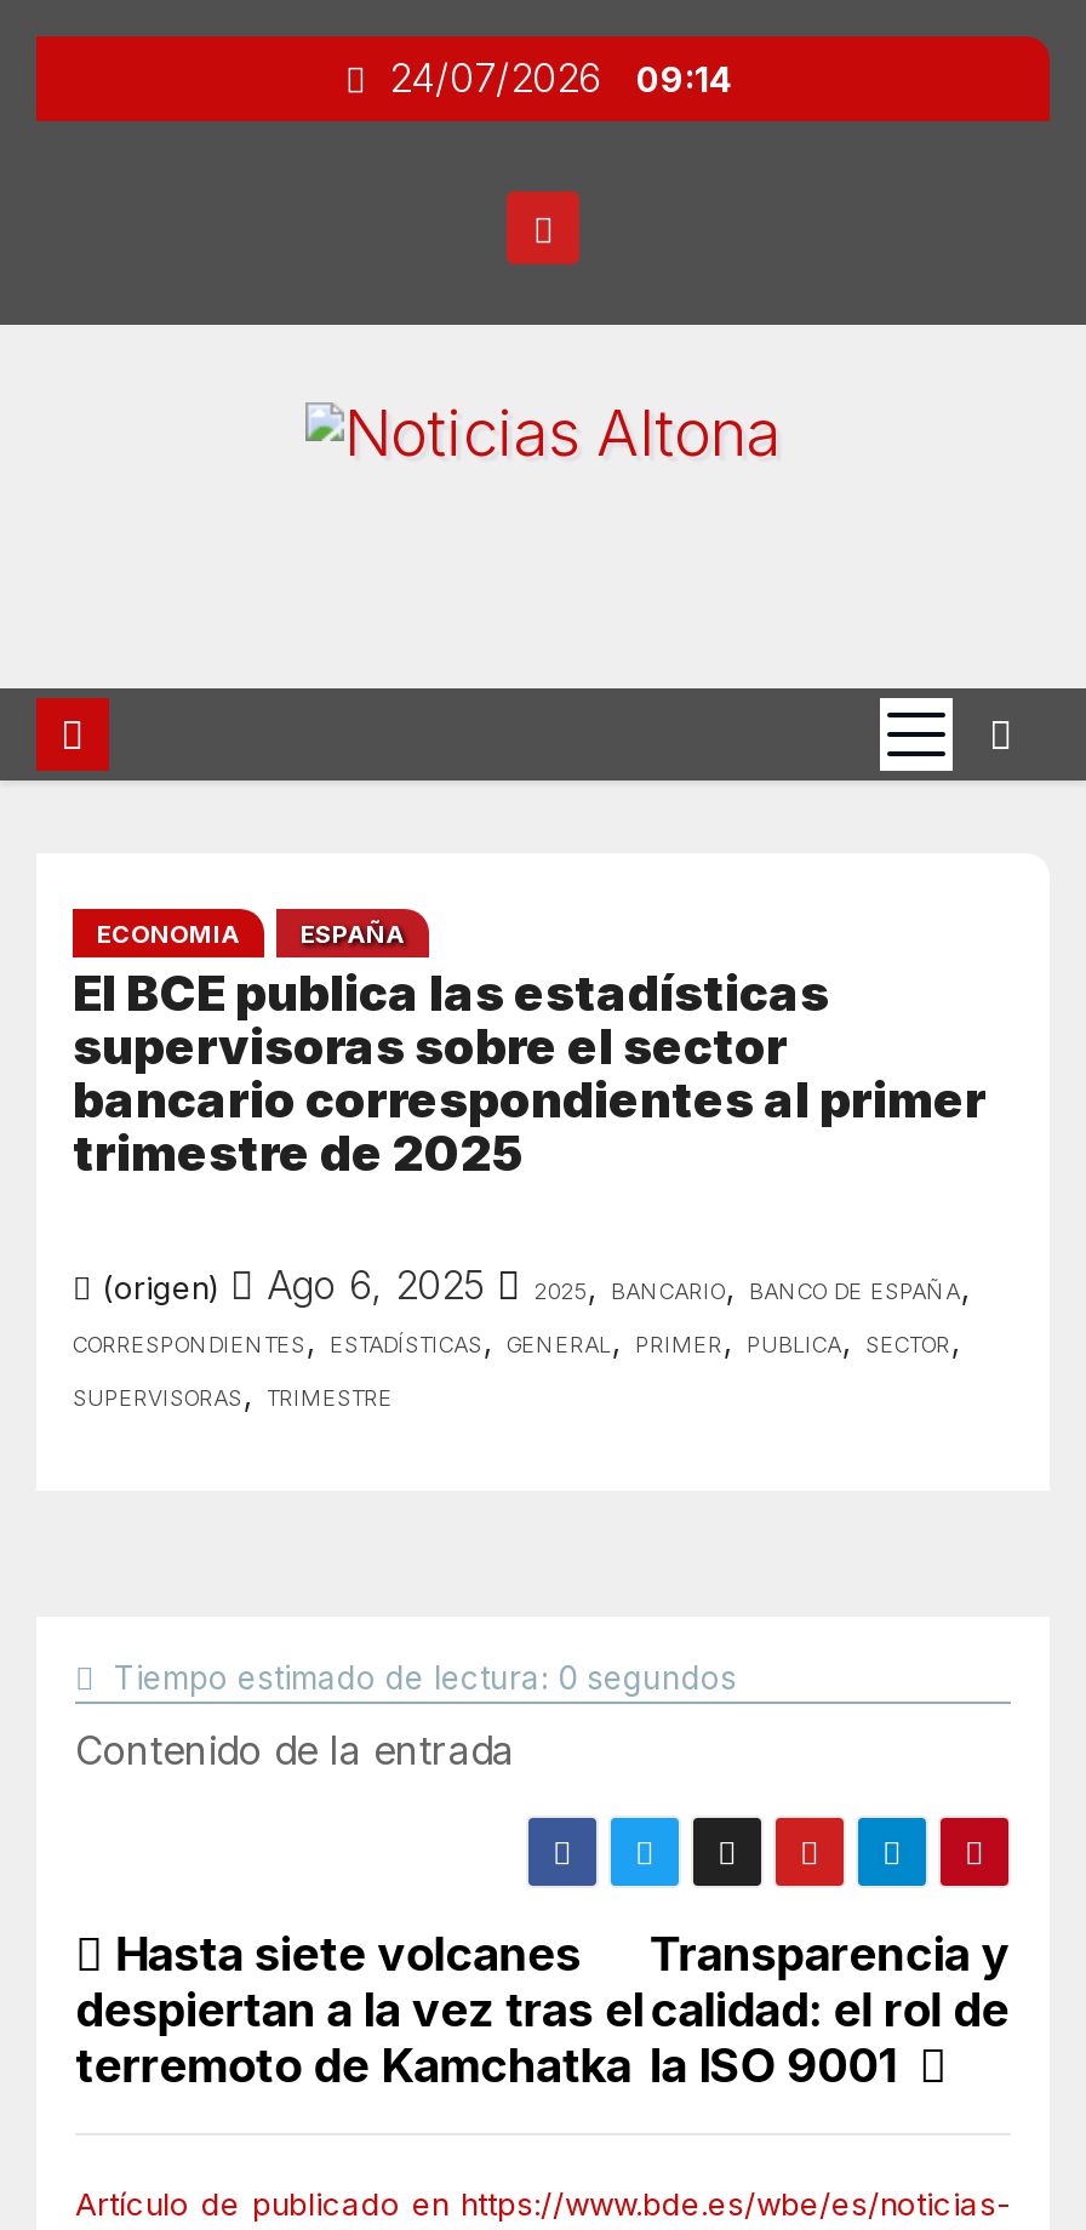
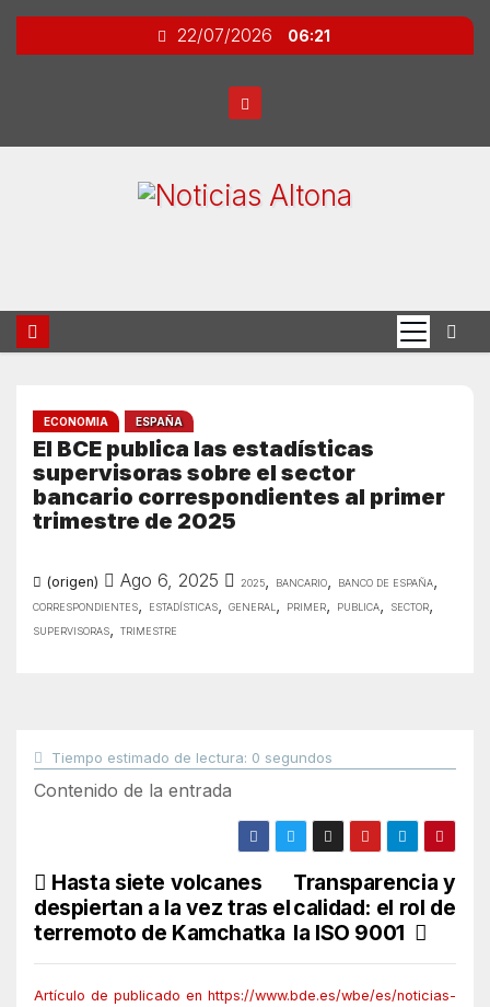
- 24/07/2026 09:14
+ 22/07/2026 06:21
